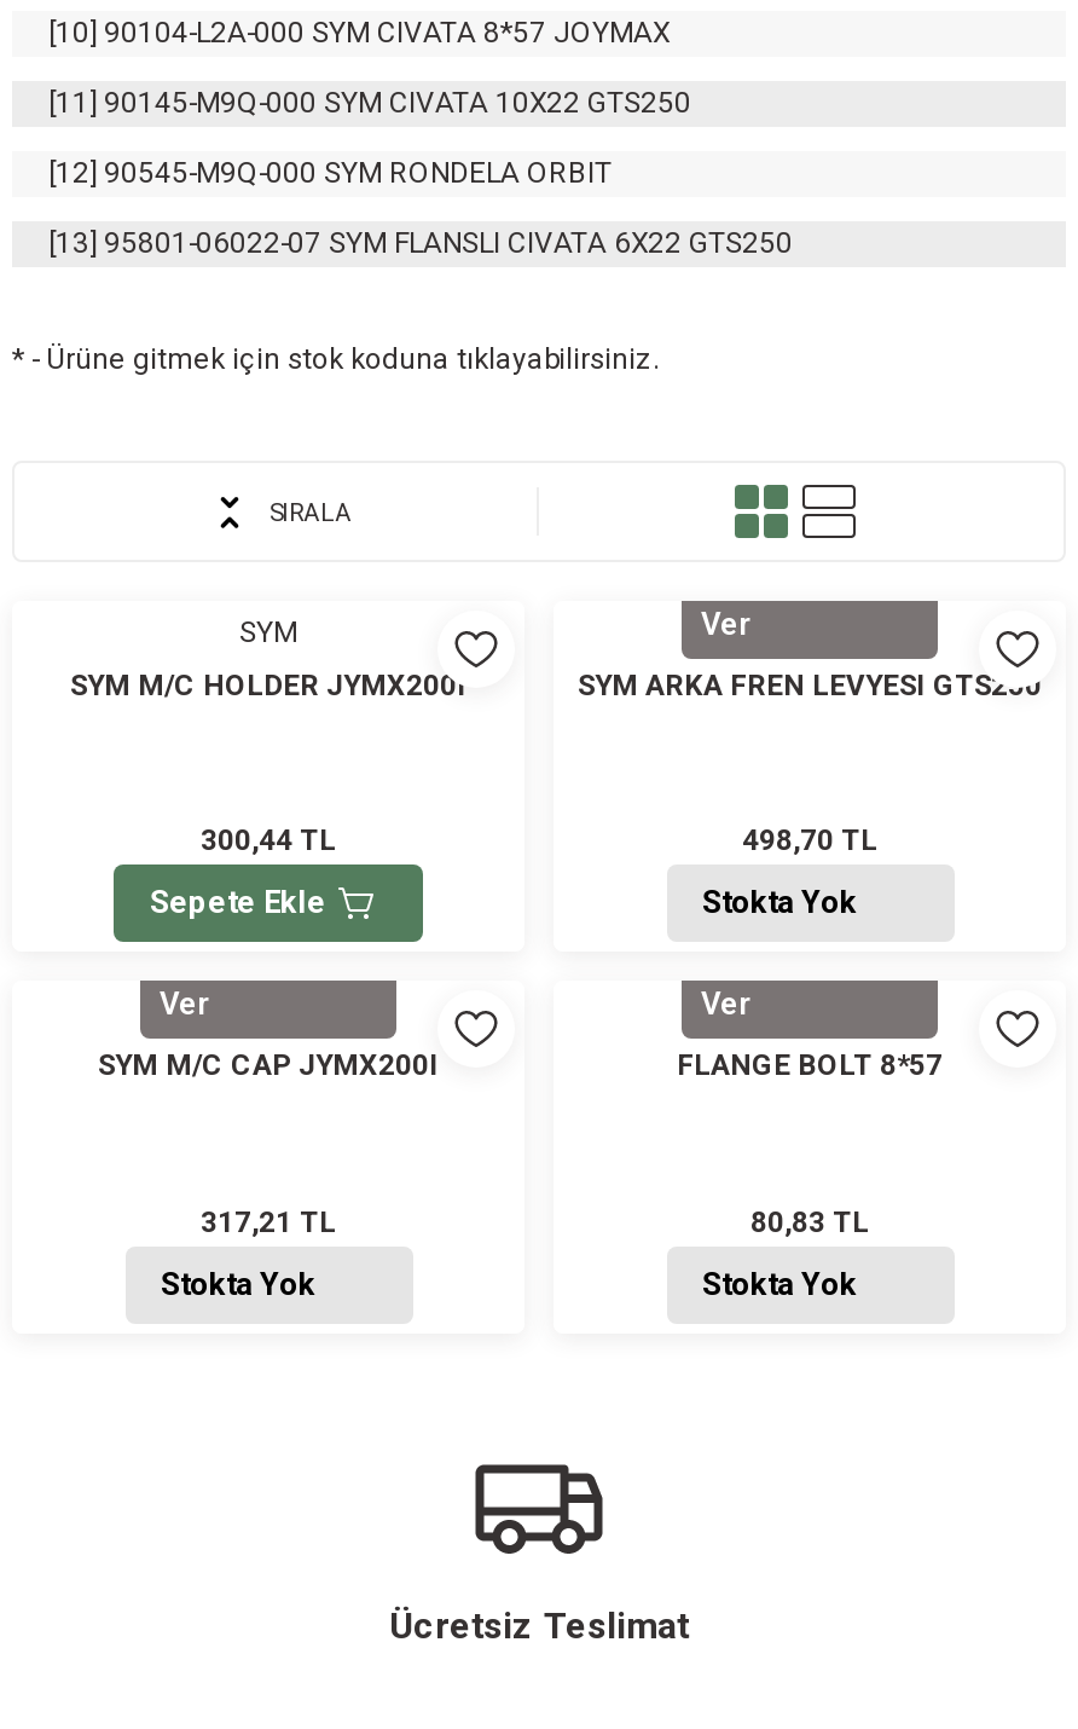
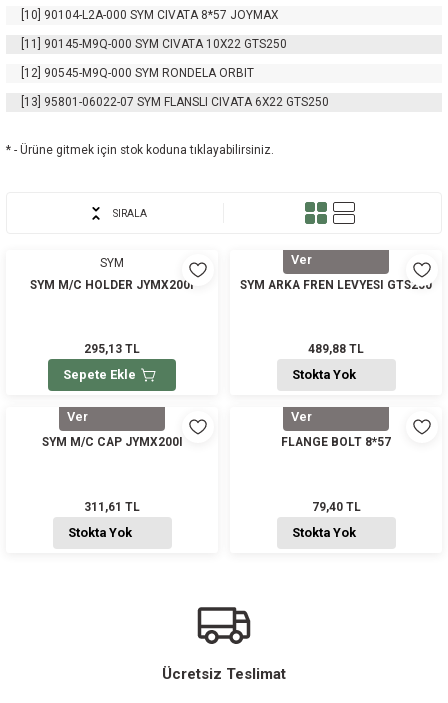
- 300,44 TL
+ 295,13 TL

- 498,70 TL
+ 489,88 TL

- 317,21 TL
+ 311,61 TL

- 80,83 TL
+ 79,40 TL
